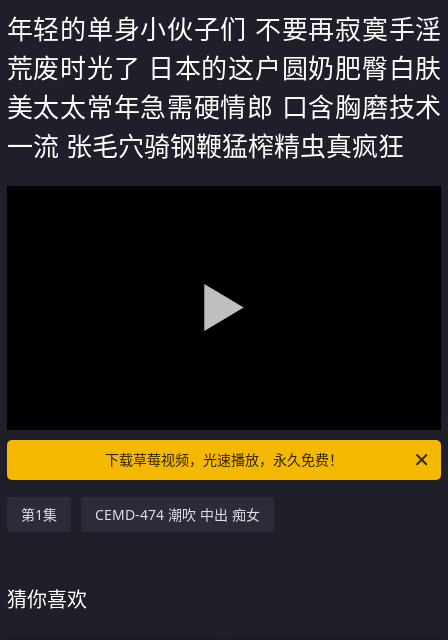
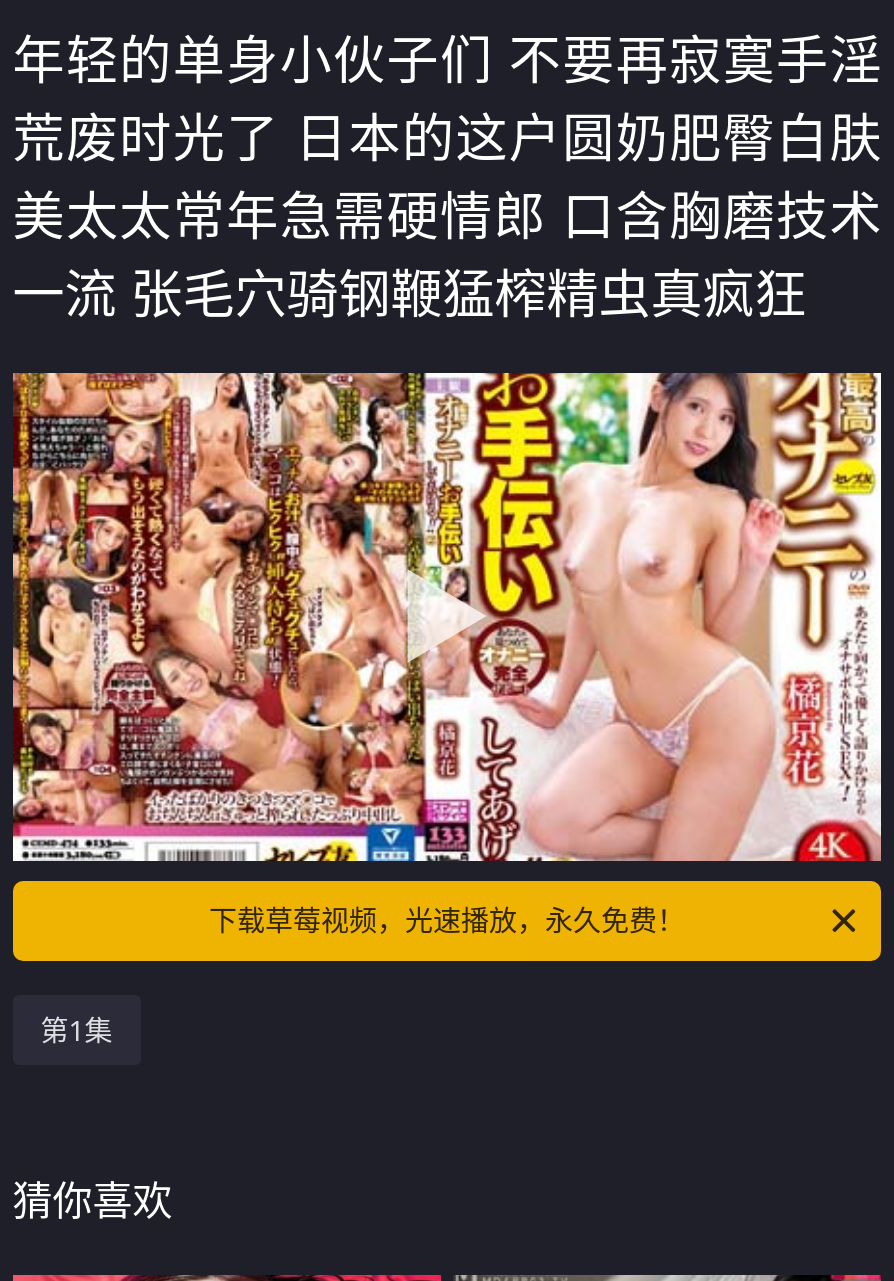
+ [image]

- CEMD-474 潮吹 中出 痴女
